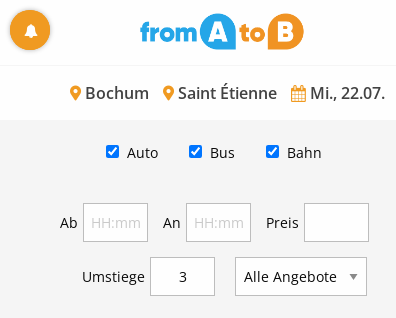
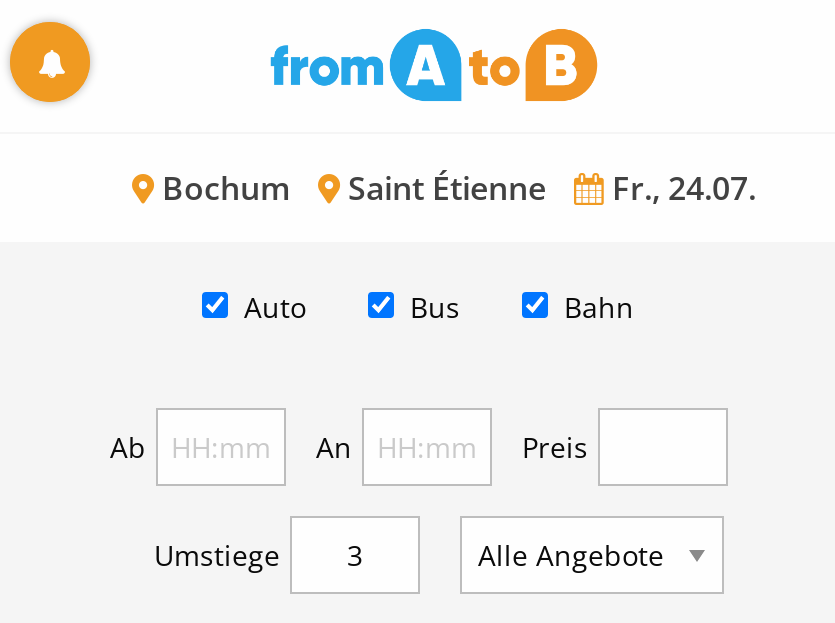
- Bochum Saint Étienne Mi., 22.07.
+ Bochum Saint Étienne Fr., 24.07.
